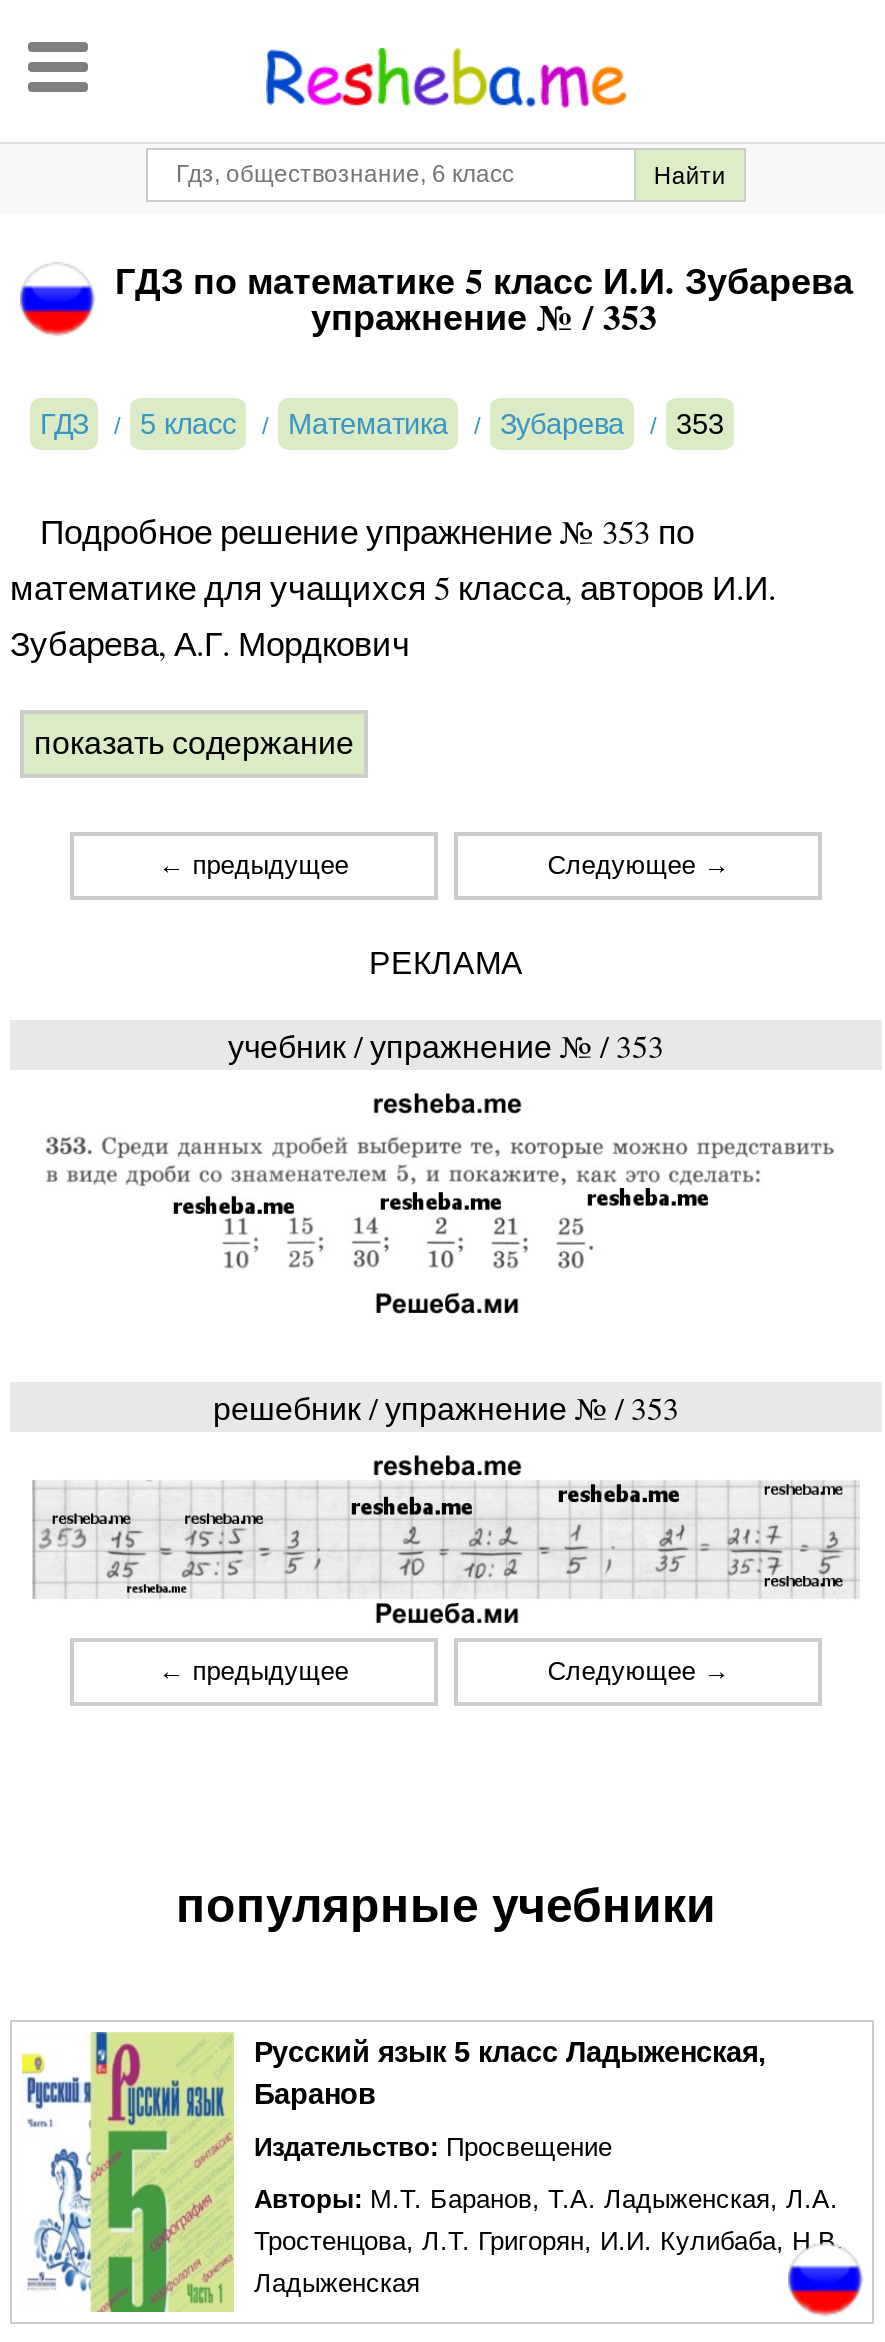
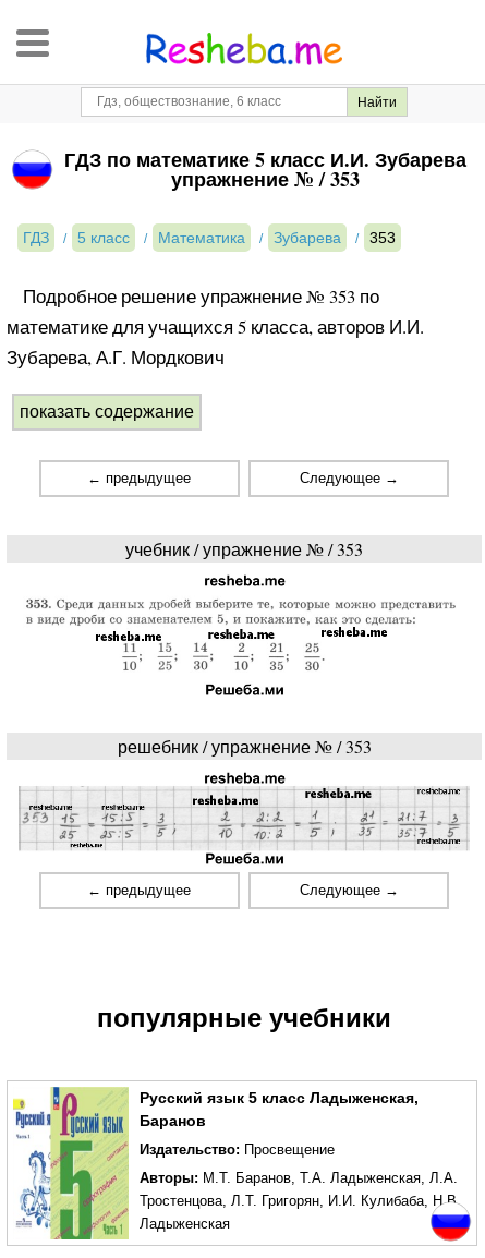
- РЕКЛАМА
